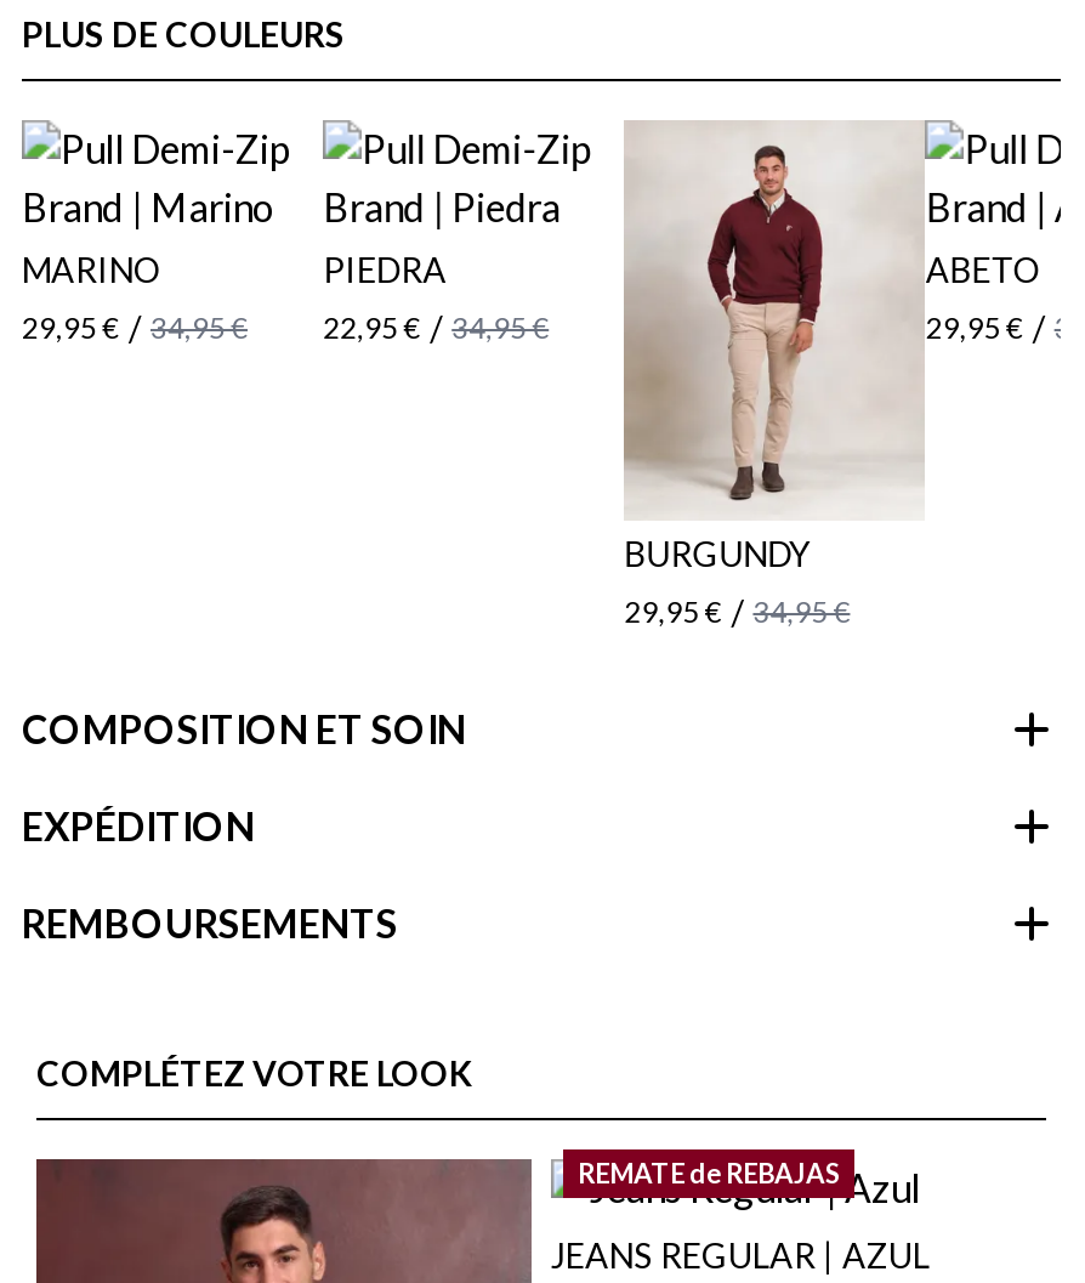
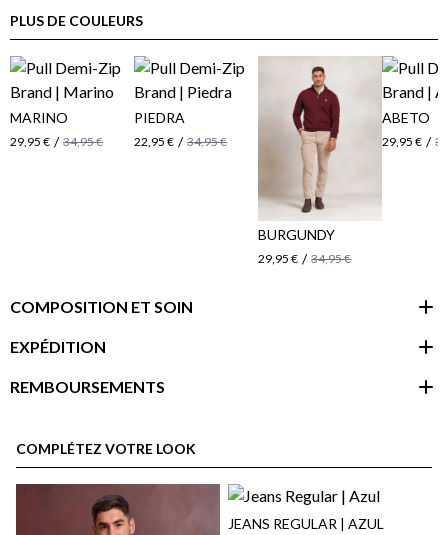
- REMATE de REBAJAS
